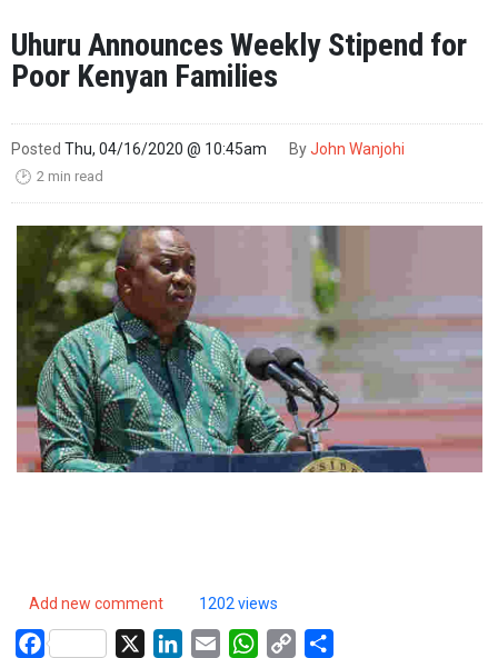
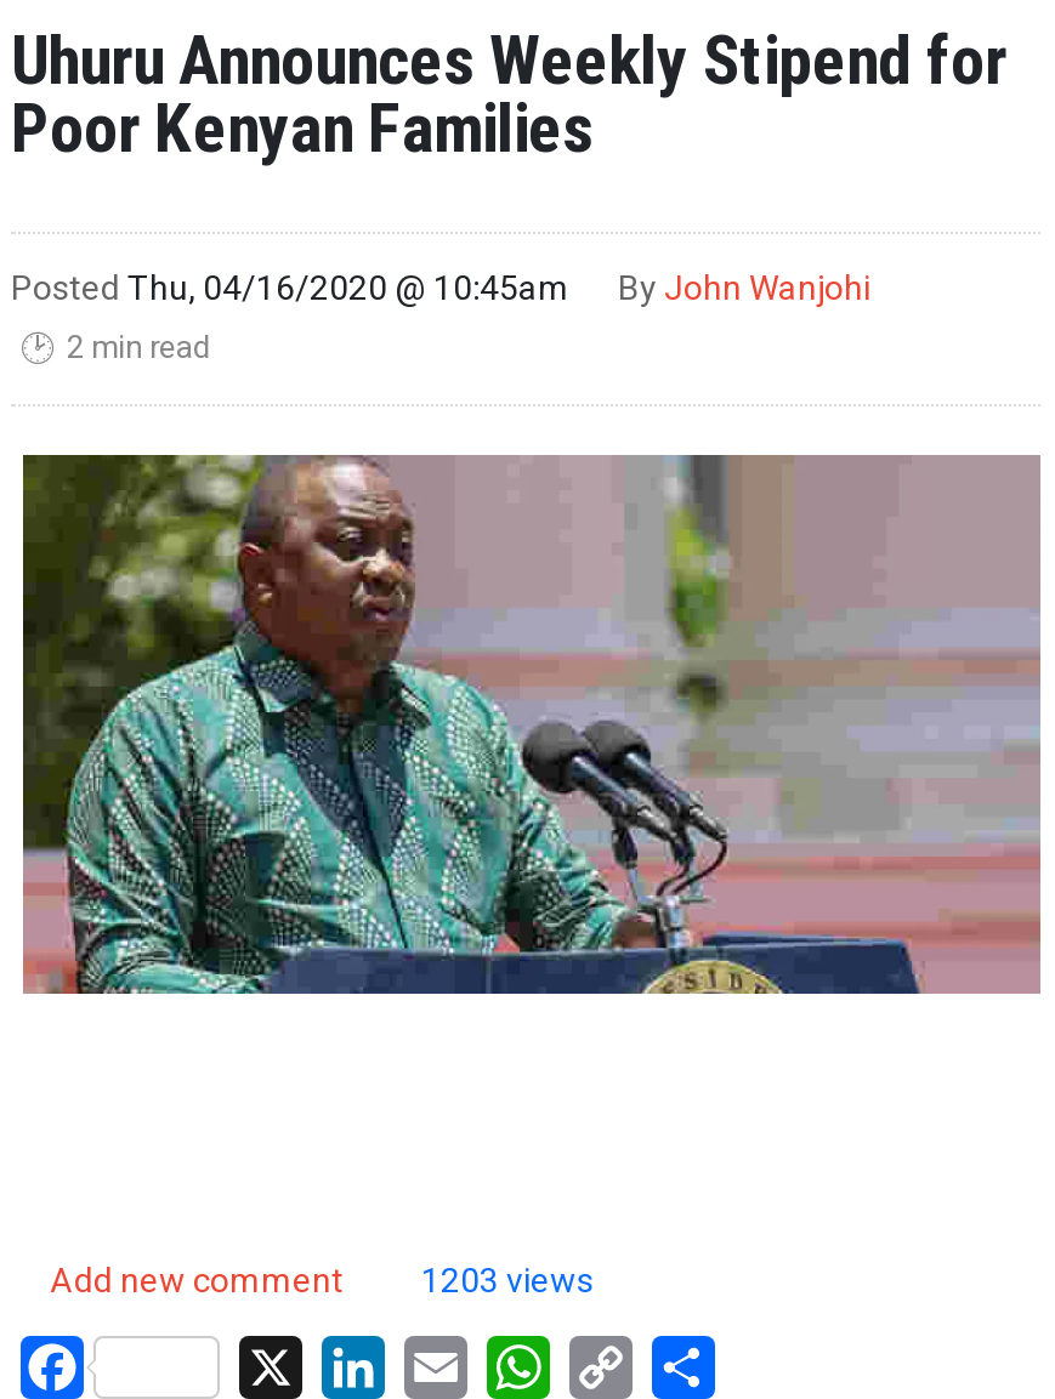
- Add new comment 1202 views
+ Add new comment 1203 views
